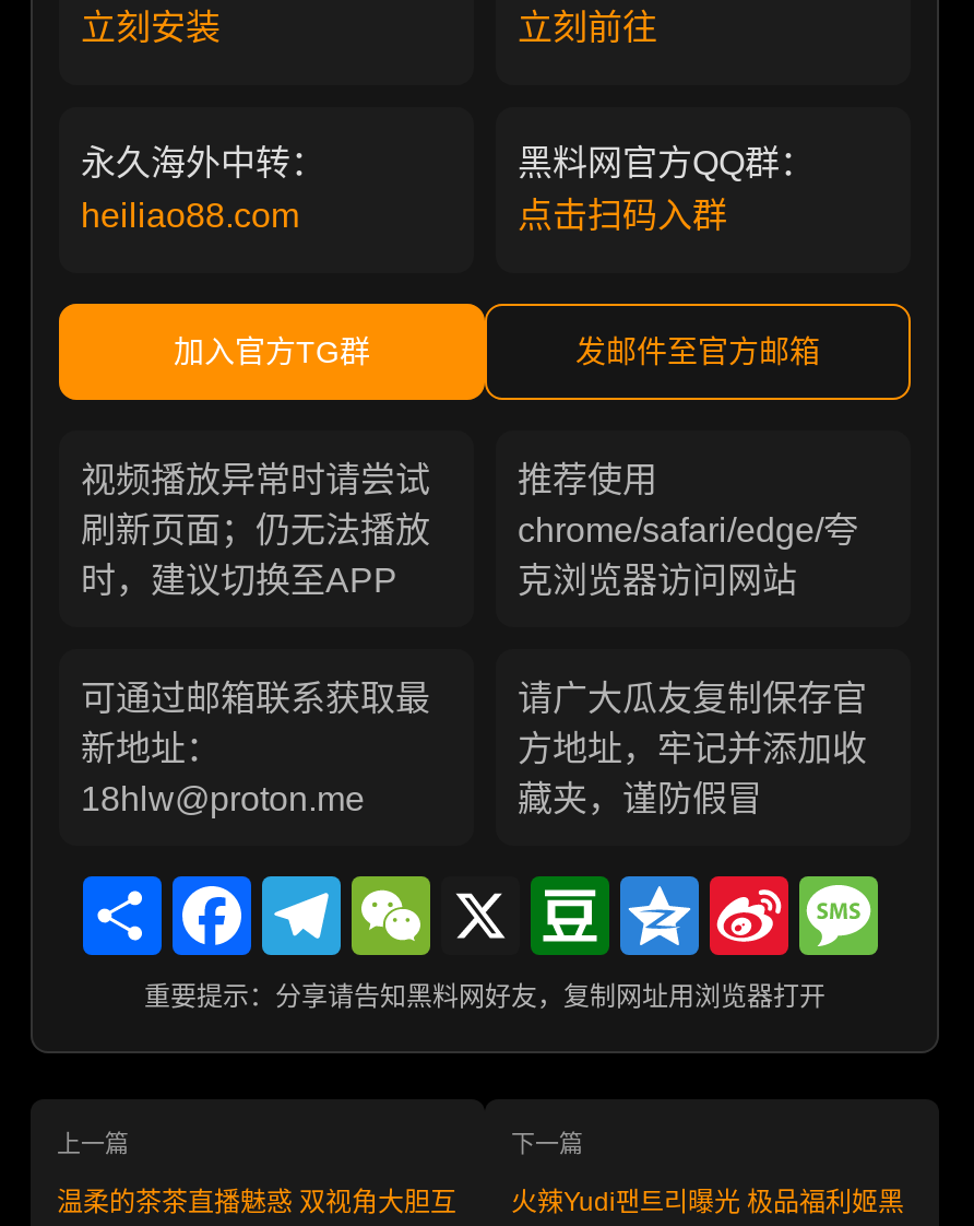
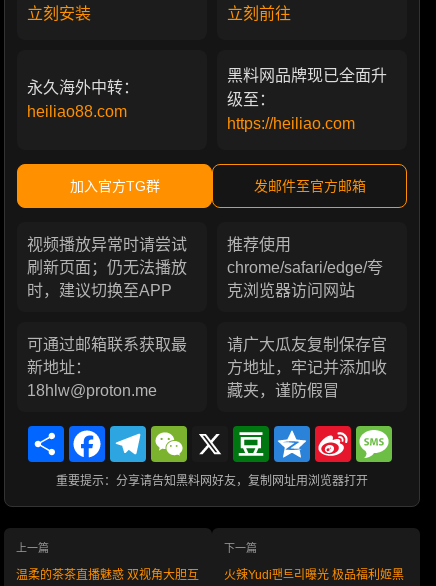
- 黑料网官方QQ群：
- 点击扫码入群
+ 黑料网品牌现已全面升
+ 级至：
+ https://heiliao.com
